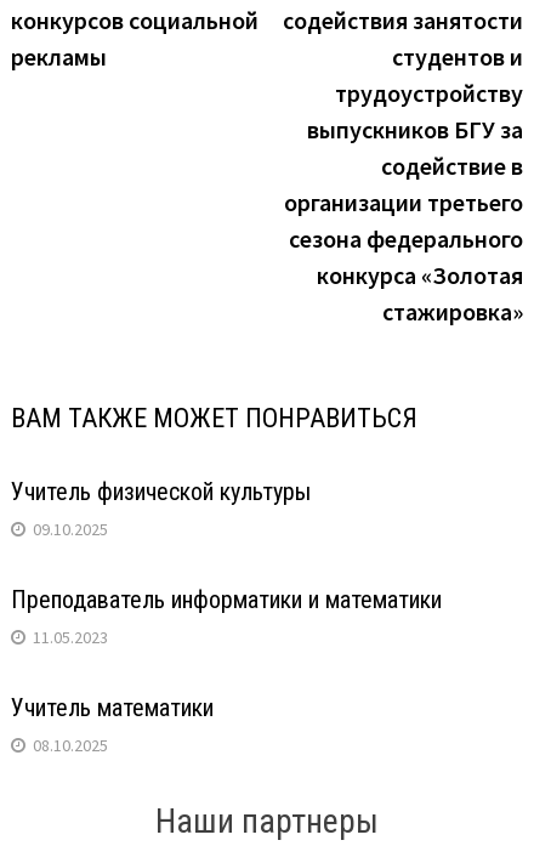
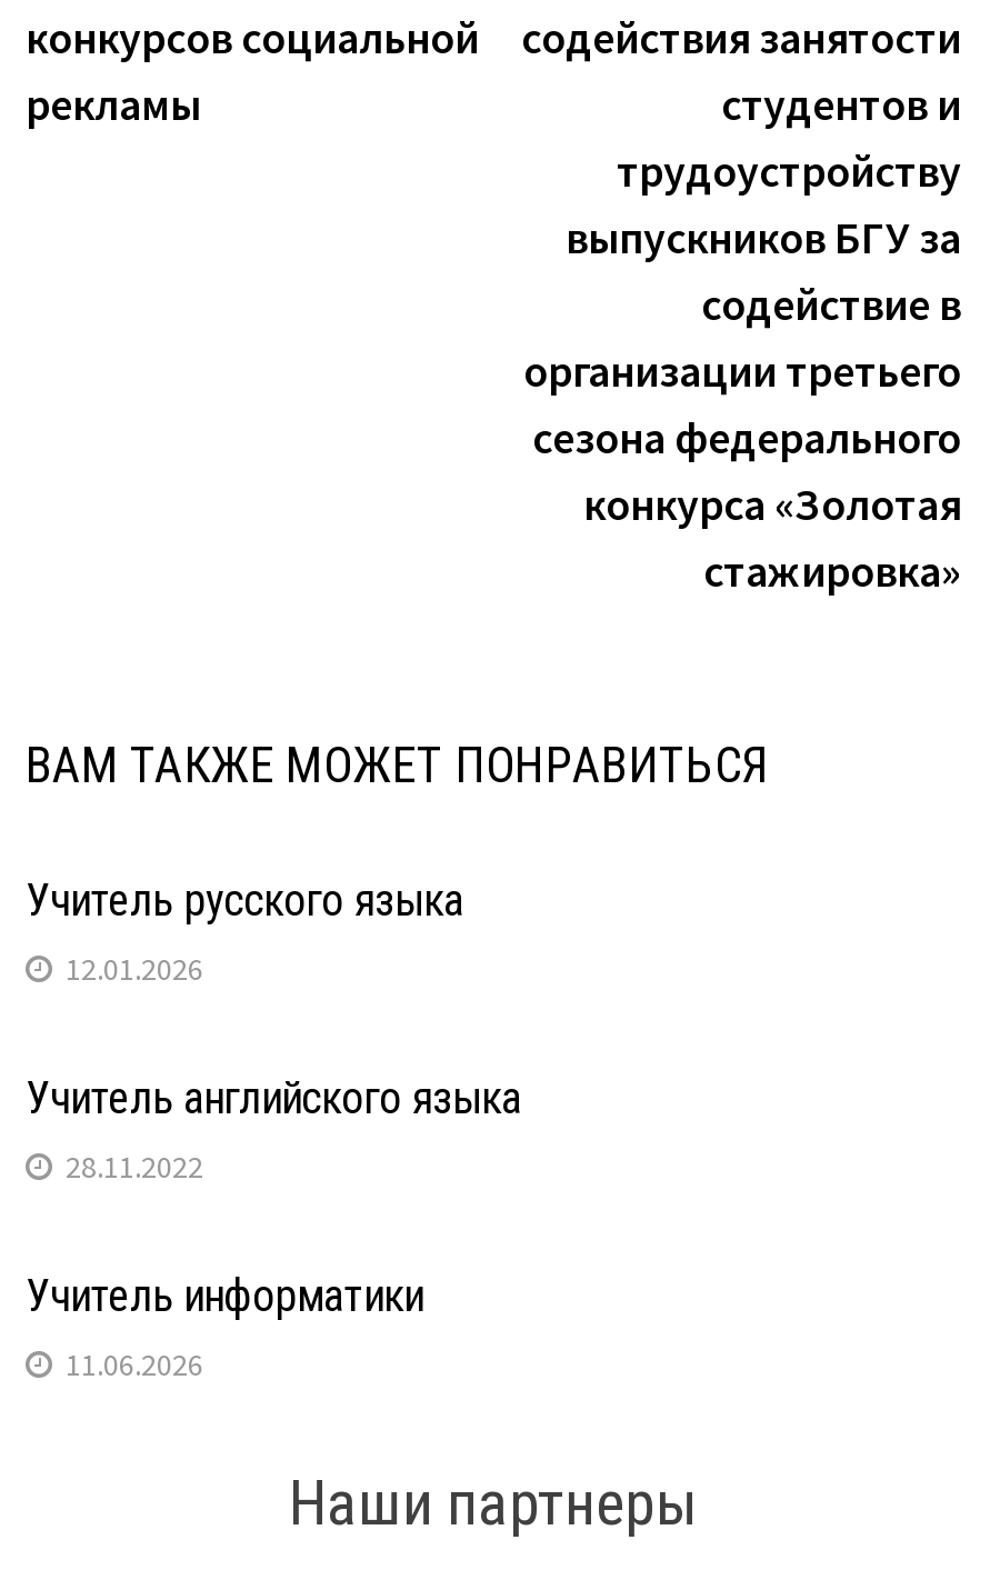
- Учитель физической культуры
- 09.10.2025
+ Учитель русского языка
+ 12.01.2026

- Преподаватель информатики и математики
- 11.05.2023
+ Учитель английского языка
+ 28.11.2022

- Учитель математики
- 08.10.2025
+ Учитель информатики
+ 11.06.2026
